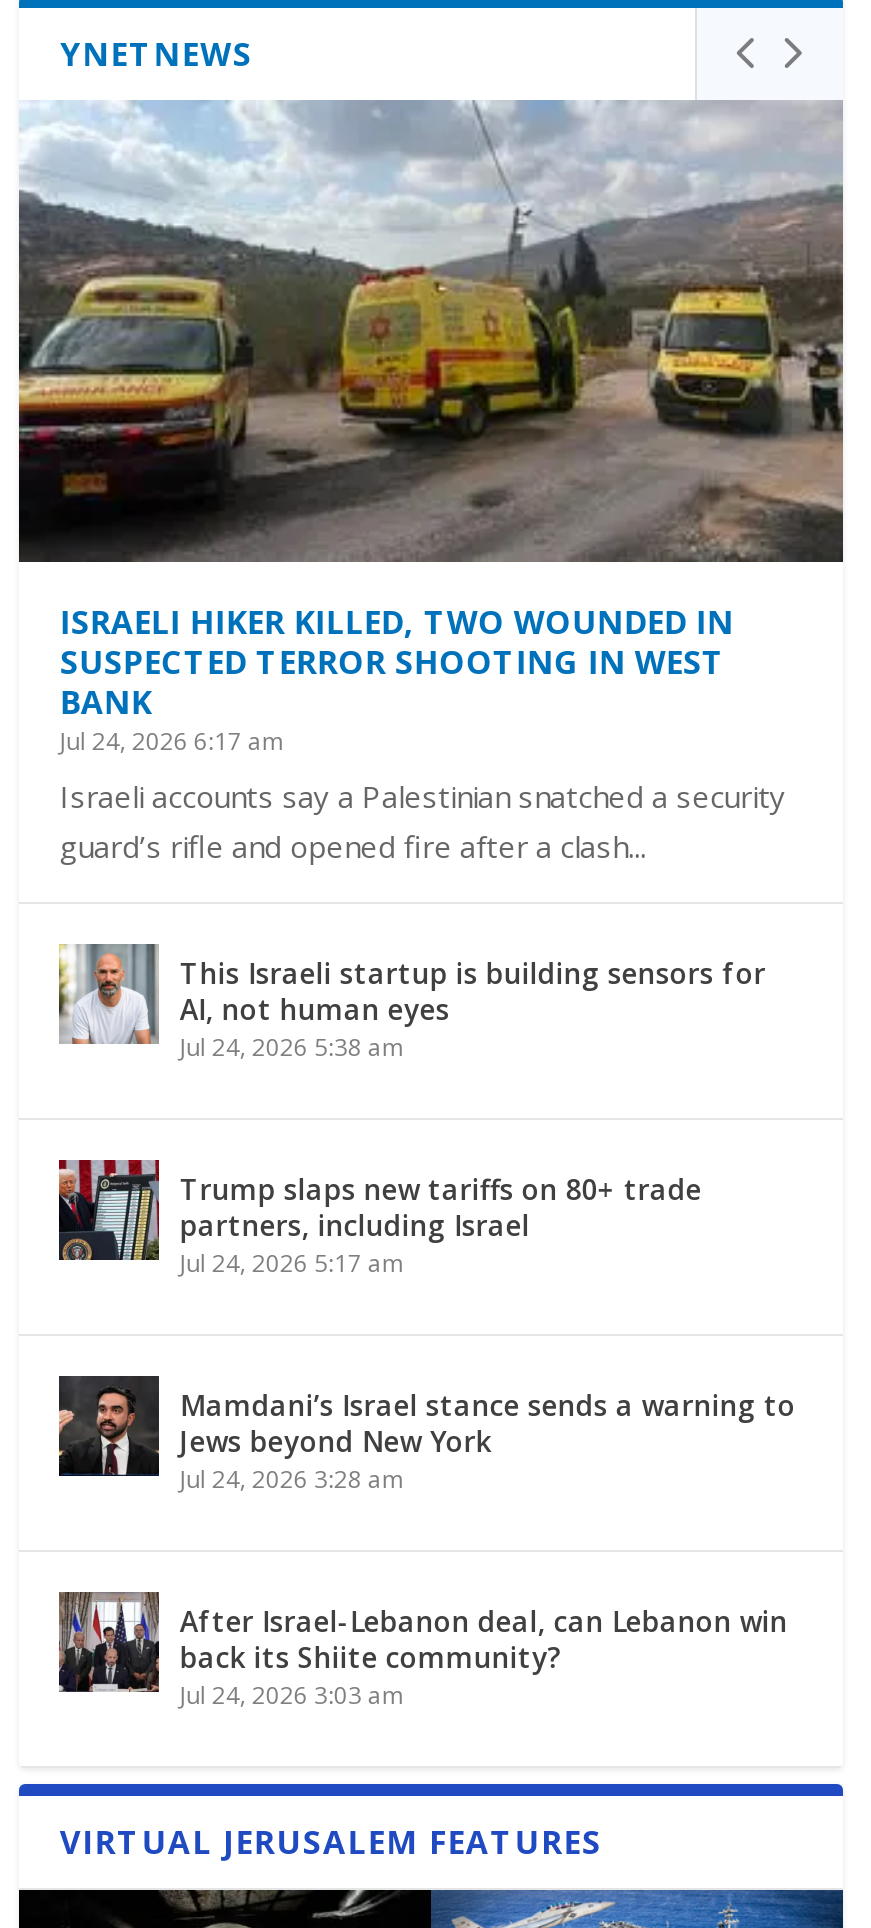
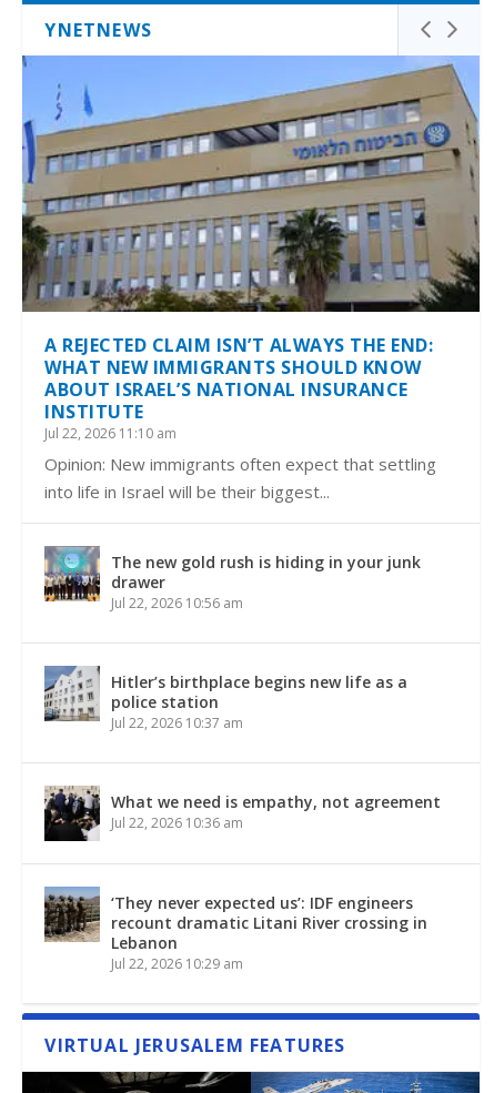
- [image]
- ISRAELI HIKER KILLED, TWO WOUNDED IN
- SUSPECTED TERROR SHOOTING IN WEST
- BANK
- Jul 24, 2026 6:17 am
- Israeli accounts say a Palestinian snatched a security
- guard’s rifle and opened fire after a clash...
+ [image]
+ A REJECTED CLAIM ISN’T ALWAYS THE END:
+ WHAT NEW IMMIGRANTS SHOULD KNOW
+ ABOUT ISRAEL’S NATIONAL INSURANCE
+ INSTITUTE
+ Jul 22, 2026 11:10 am
+ Opinion: New immigrants often expect that settling
+ into life in Israel will be their biggest...

- [image]
- This Israeli startup is building sensors for
- AI, not human eyes
- Jul 24, 2026 5:38 am
+ [image]
+ The new gold rush is hiding in your junk
+ drawer
+ Jul 22, 2026 10:56 am

- [image]
- Trump slaps new tariffs on 80+ trade
- partners, including Israel
- Jul 24, 2026 5:17 am
+ [image]
+ Hitler’s birthplace begins new life as a
+ police station
+ Jul 22, 2026 10:37 am

- [image]
- Mamdani’s Israel stance sends a warning to
- Jews beyond New York
- Jul 24, 2026 3:28 am
+ [image]
+ What we need is empathy, not agreement
+ Jul 22, 2026 10:36 am

- [image]
- After Israel-Lebanon deal, can Lebanon win
- back its Shiite community?
- Jul 24, 2026 3:03 am
+ [image]
+ ‘They never expected us’: IDF engineers
+ recount dramatic Litani River crossing in
+ Lebanon
+ Jul 22, 2026 10:29 am
